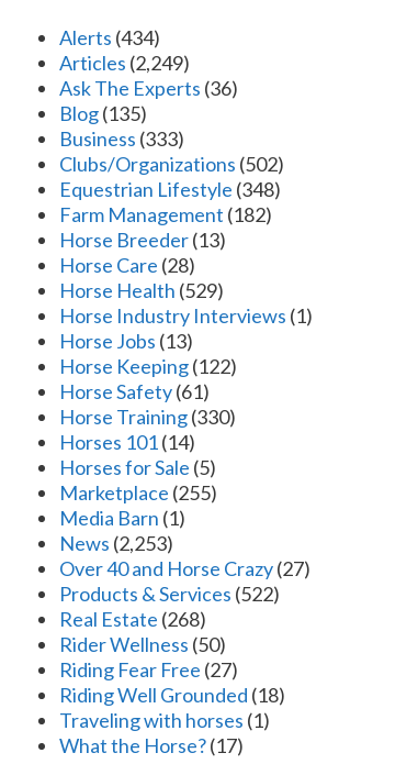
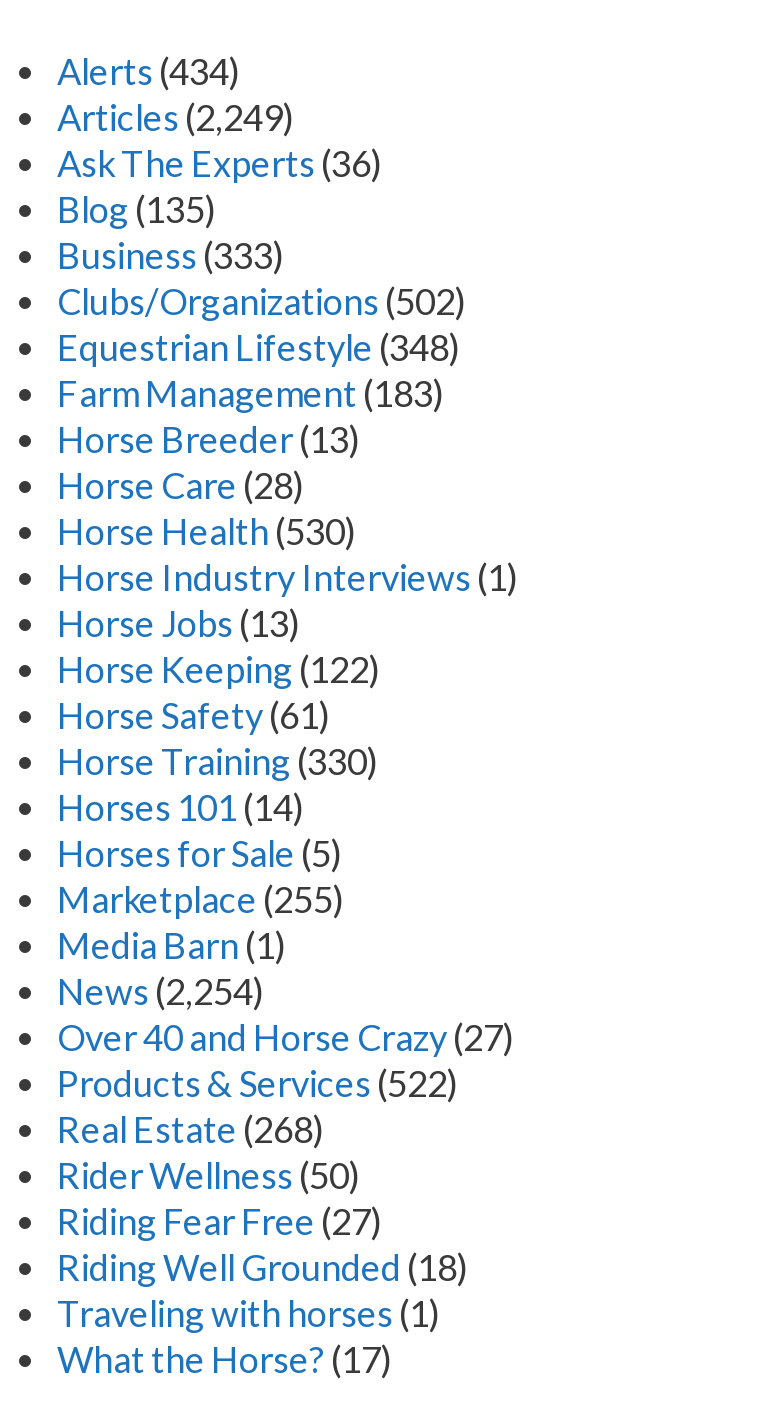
- Farm Management (182)
+ Farm Management (183)

- Horse Health (529)
+ Horse Health (530)

- News (2,253)
+ News (2,254)
